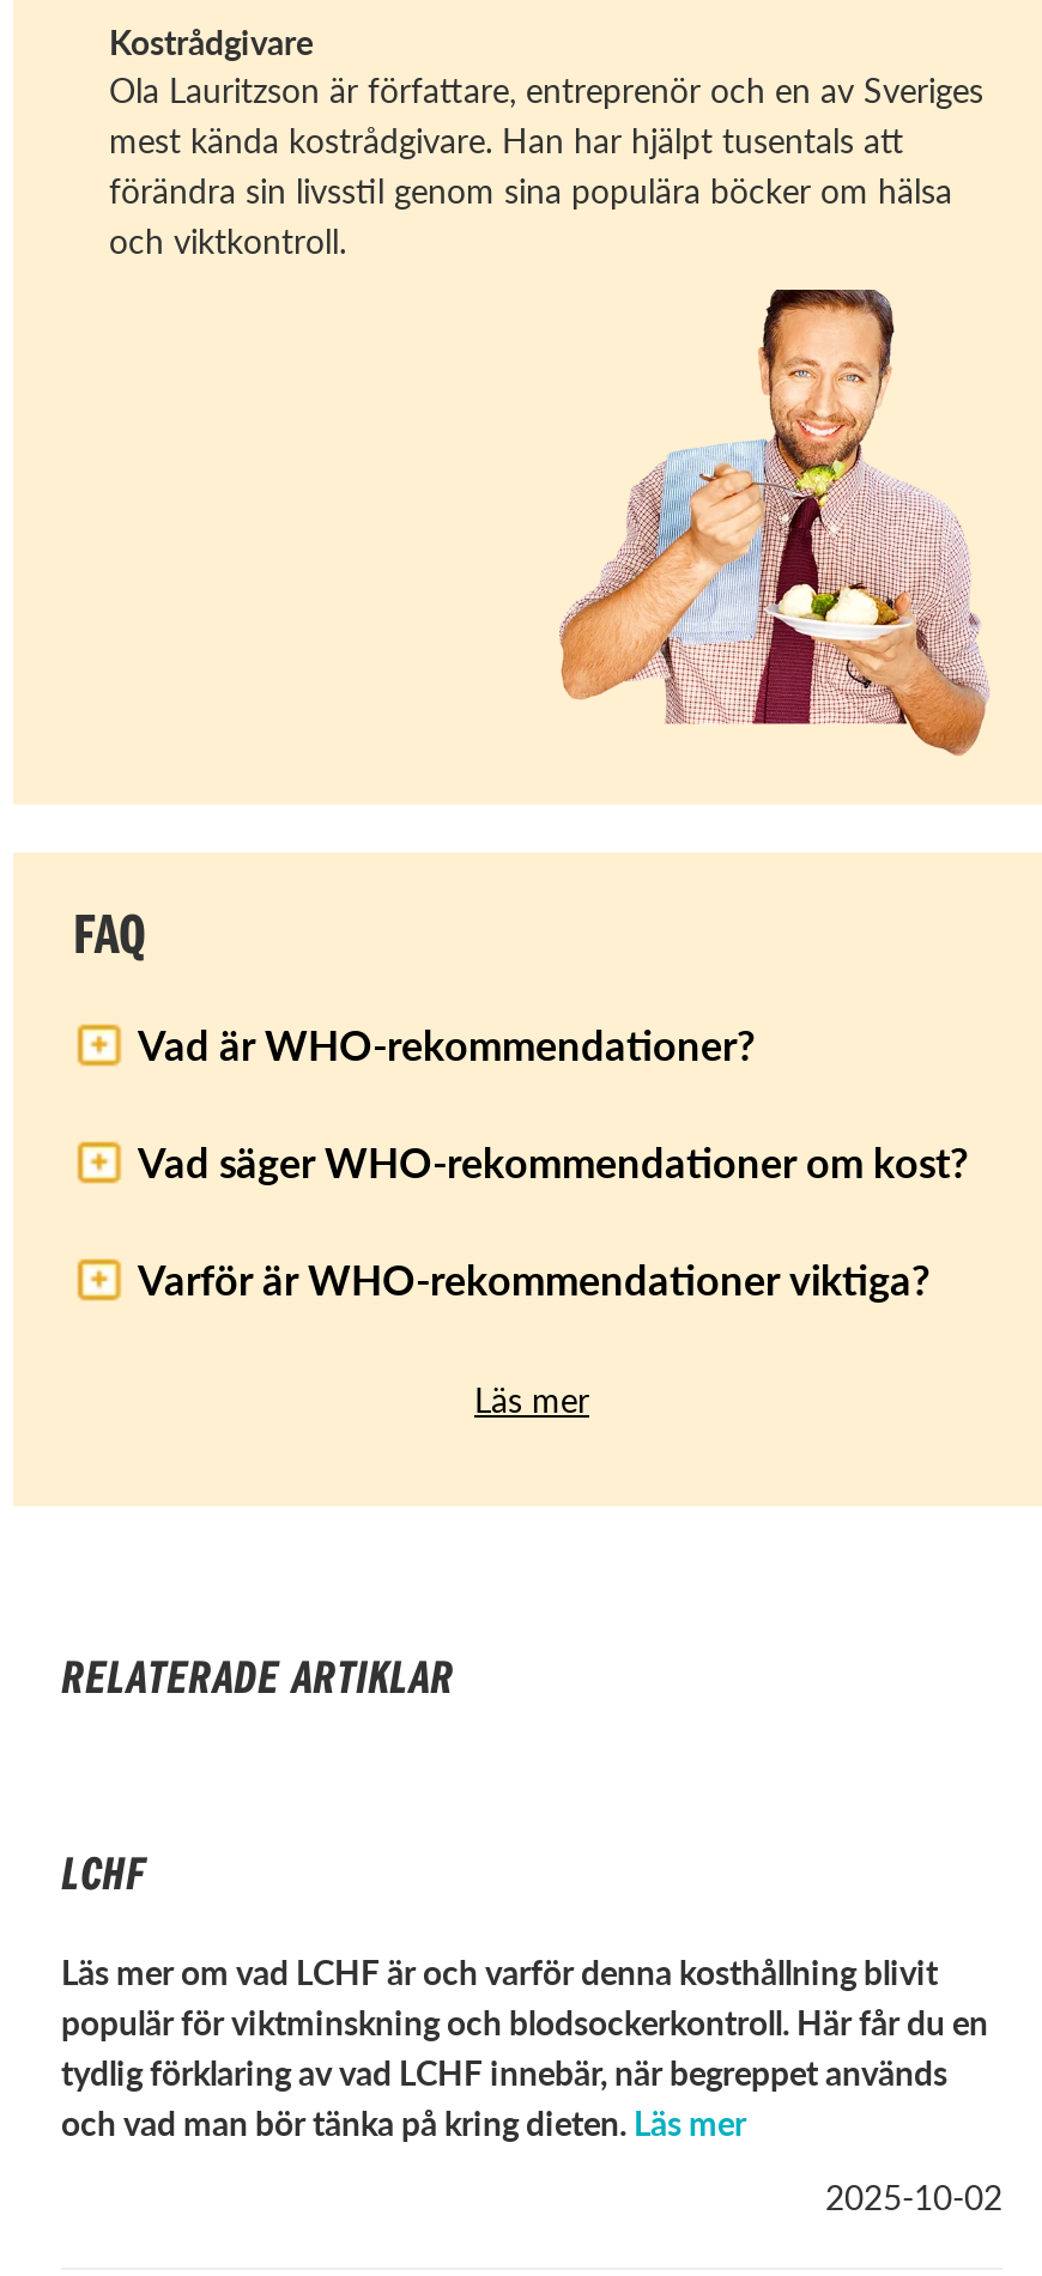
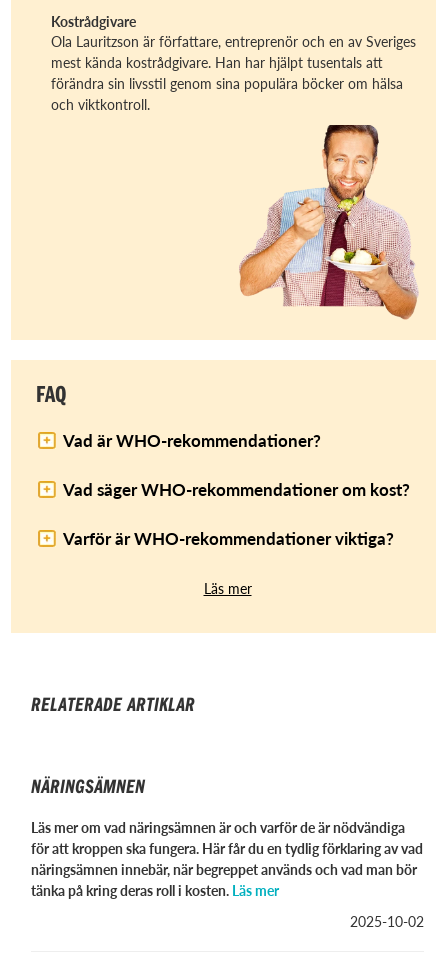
- LCHF
+ NÄRINGSÄMNEN

- Läs mer om vad LCHF är och varför denna kosthållning blivit
- populär för viktminskning och blodsockerkontroll. Här får du en
- tydlig förklaring av vad LCHF innebär, när begreppet används
- och vad man bör tänka på kring dieten. Läs mer
+ Läs mer om vad näringsämnen är och varför de är nödvändiga
+ för att kroppen ska fungera. Här får du en tydlig förklaring av vad
+ näringsämnen innebär, när begreppet används och vad man bör
+ tänka på kring deras roll i kosten. Läs mer
